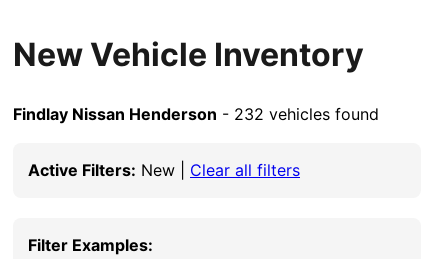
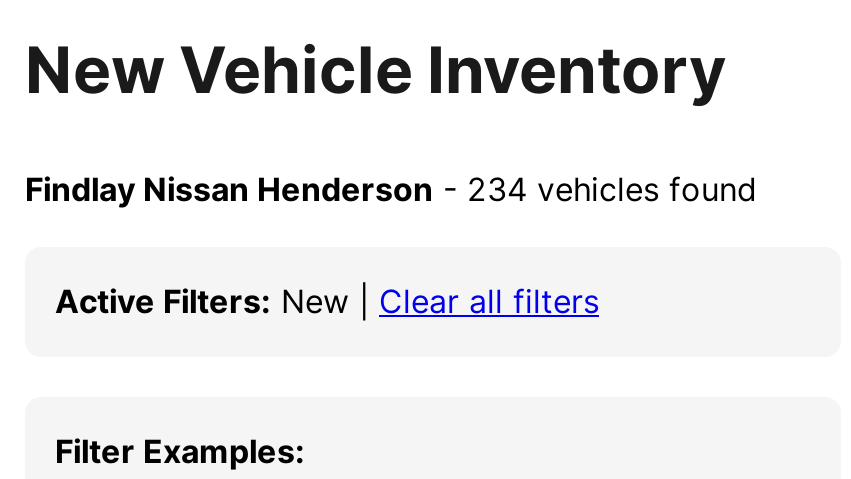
- Findlay Nissan Henderson - 232 vehicles found
+ Findlay Nissan Henderson - 234 vehicles found
